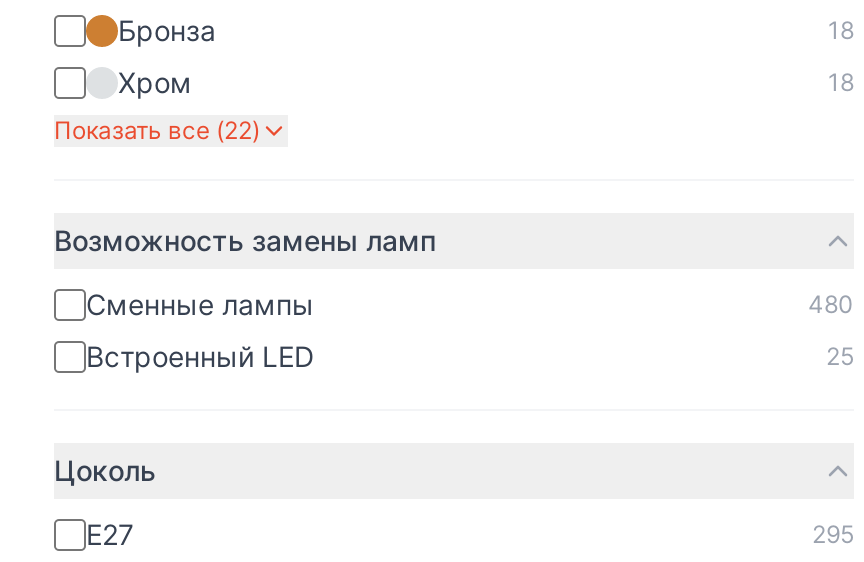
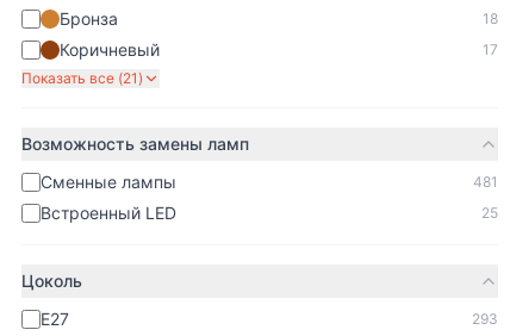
- Хром
- 18
+ Коричневый
+ 17

- Показать все (22)
+ Показать все (21)

- 480
+ 481

- 295
+ 293
